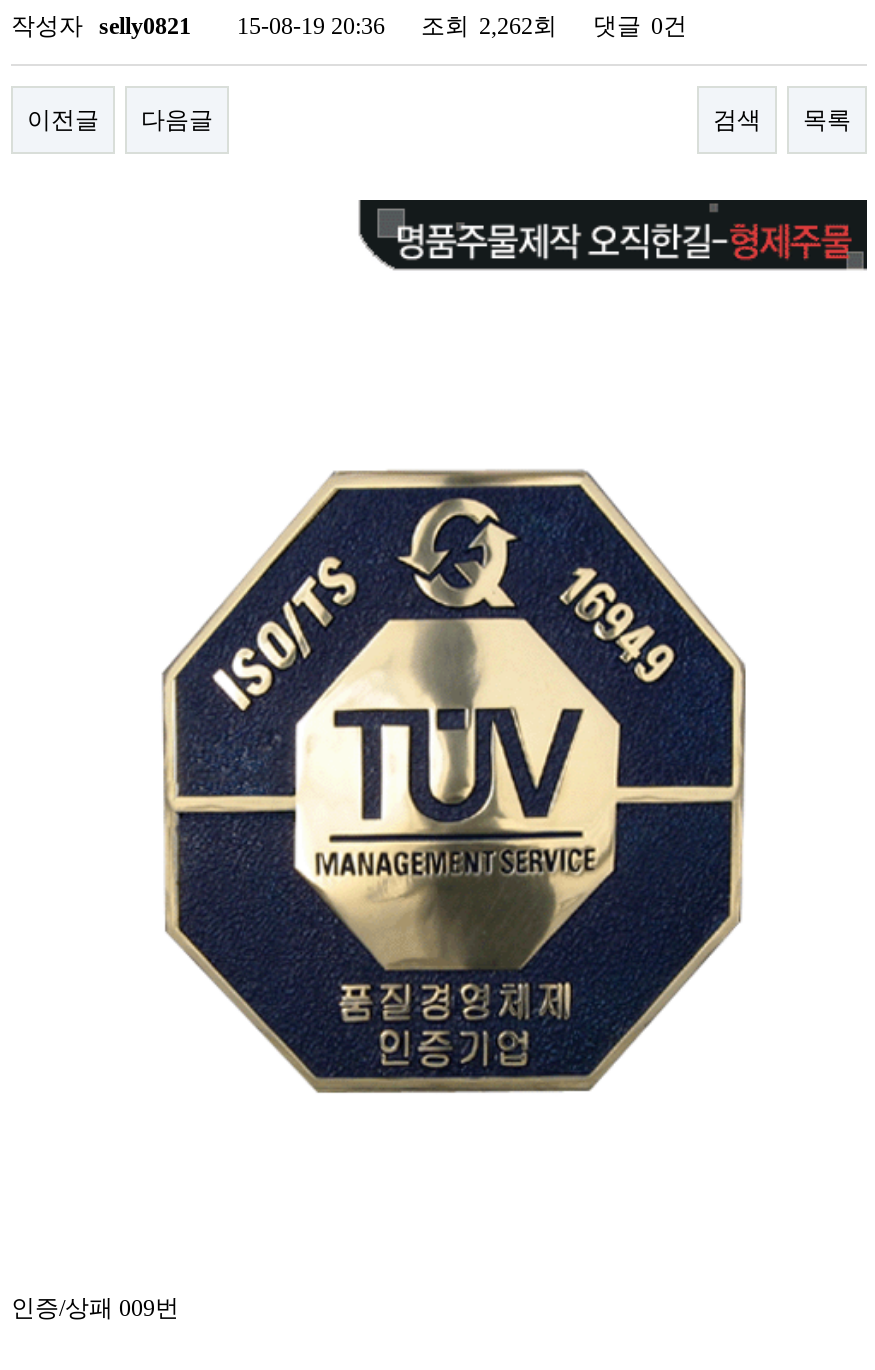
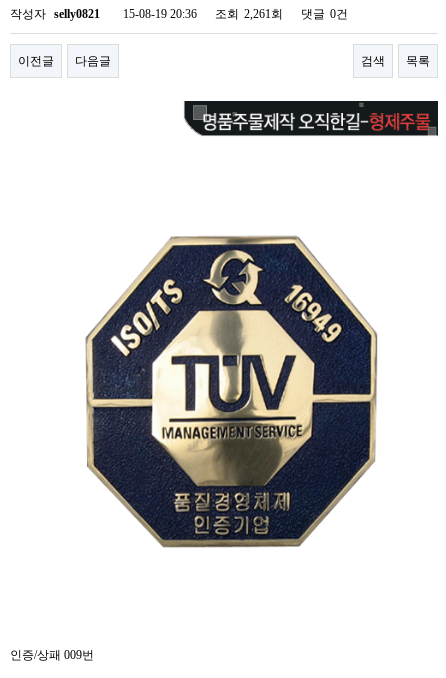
- 작성자 selly0821 15-08-19 20:36 조회 2,262회 댓글 0건
+ 작성자 selly0821 15-08-19 20:36 조회 2,261회 댓글 0건
